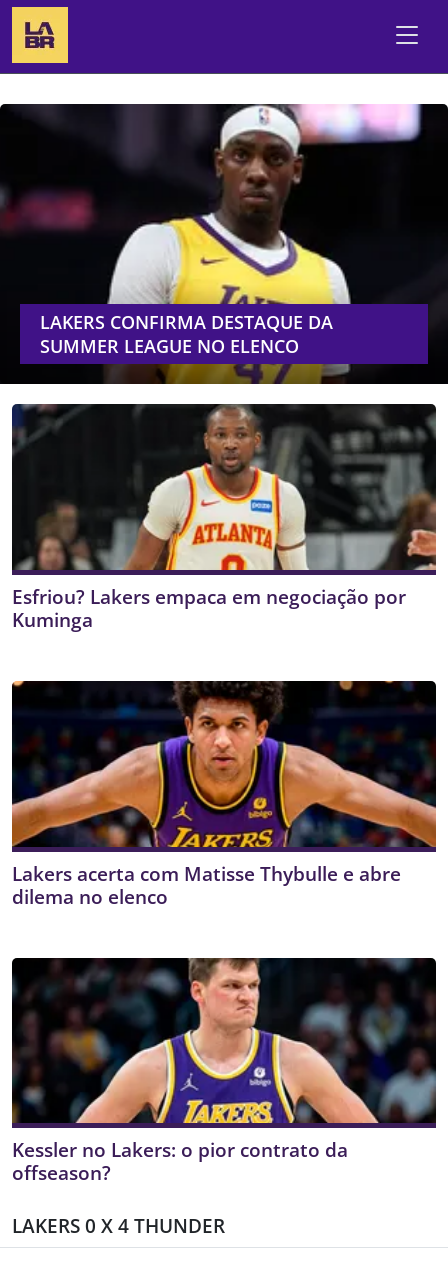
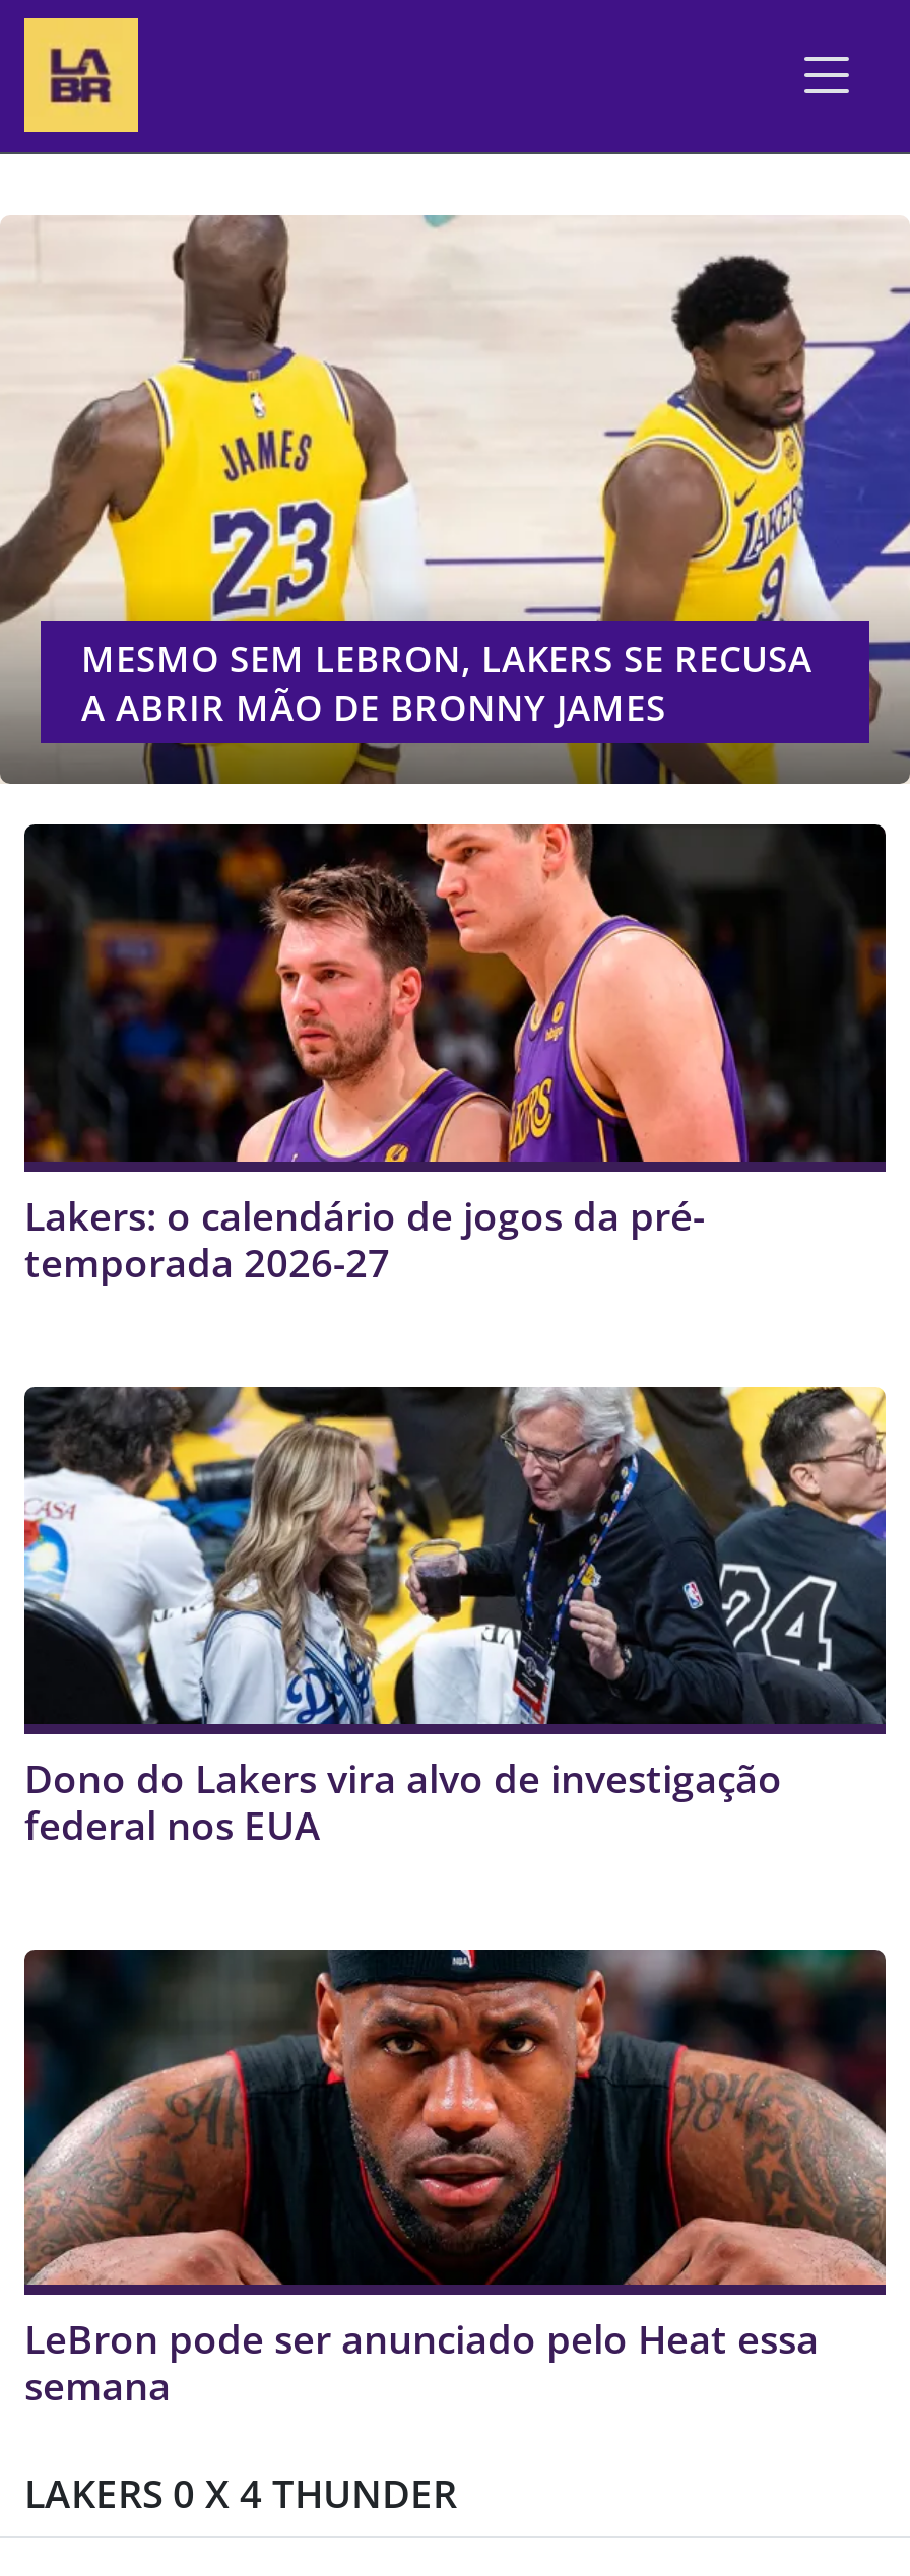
- [image]
- LAKERS CONFIRMA DESTAQUE DA
- SUMMER LEAGUE NO ELENCO
+ [image]
+ MESMO SEM LEBRON, LAKERS SE RECUSA
+ A ABRIR MÃO DE BRONNY JAMES

- [image]
- Esfriou? Lakers empaca em negociação por
- Kuminga
+ [image]
+ Lakers: o calendário de jogos da pré-
+ temporada 2026-27

- [image]
- Lakers acerta com Matisse Thybulle e abre
- dilema no elenco
+ [image]
+ Dono do Lakers vira alvo de investigação
+ federal nos EUA

- [image]
- Kessler no Lakers: o pior contrato da
- offseason?
+ [image]
+ LeBron pode ser anunciado pelo Heat essa
+ semana
